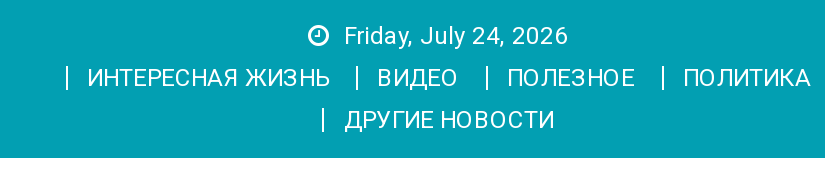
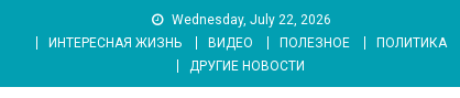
- Friday, July 24, 2026
+ Wednesday, July 22, 2026
